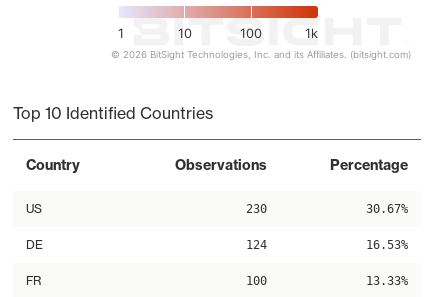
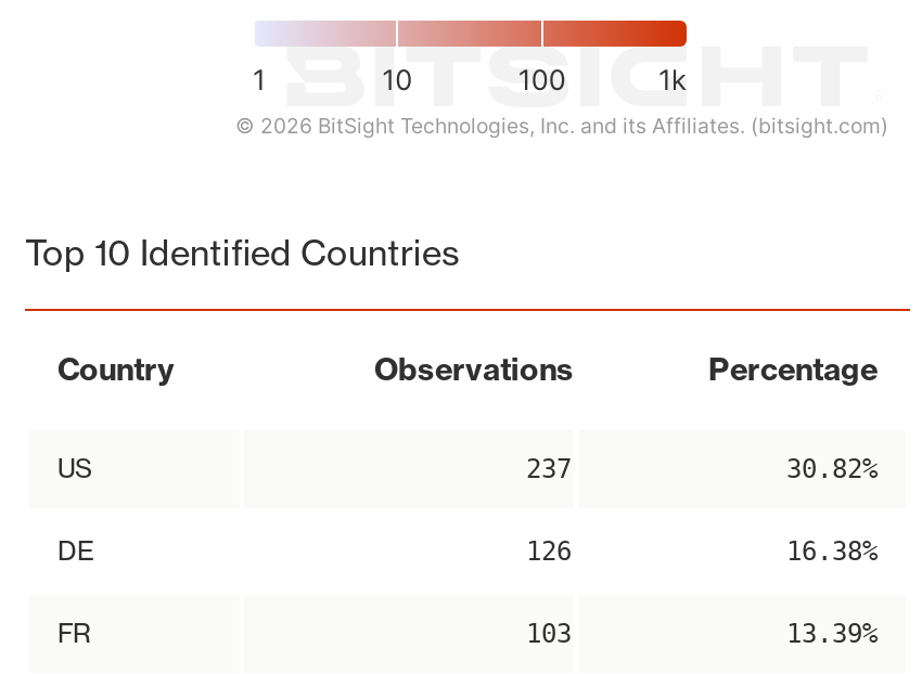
- 230
+ 237

- 30.67%
+ 30.82%

- 124
+ 126

- 16.53%
+ 16.38%

- 100
+ 103

- 13.33%
+ 13.39%
